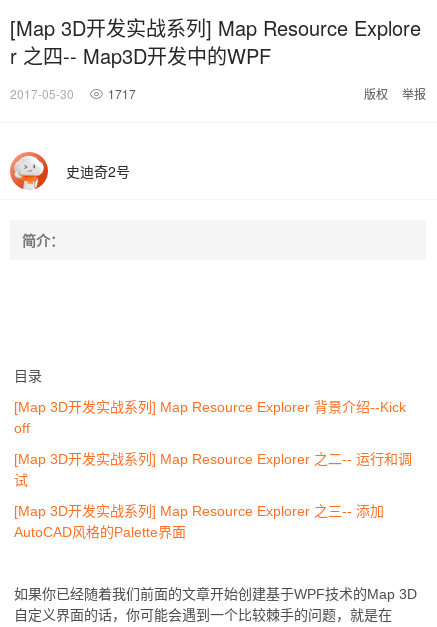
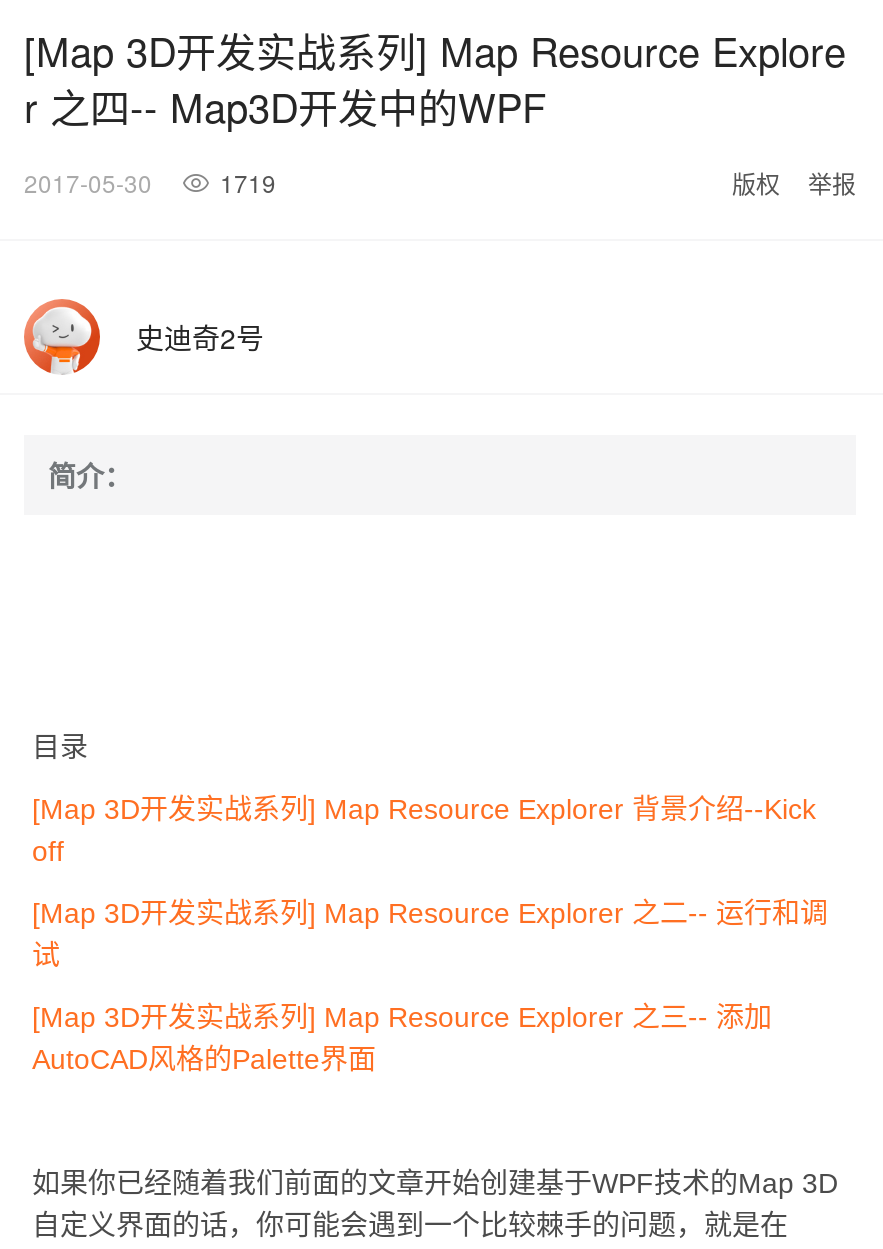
- 2017-05-30 1717
+ 2017-05-30 1719
